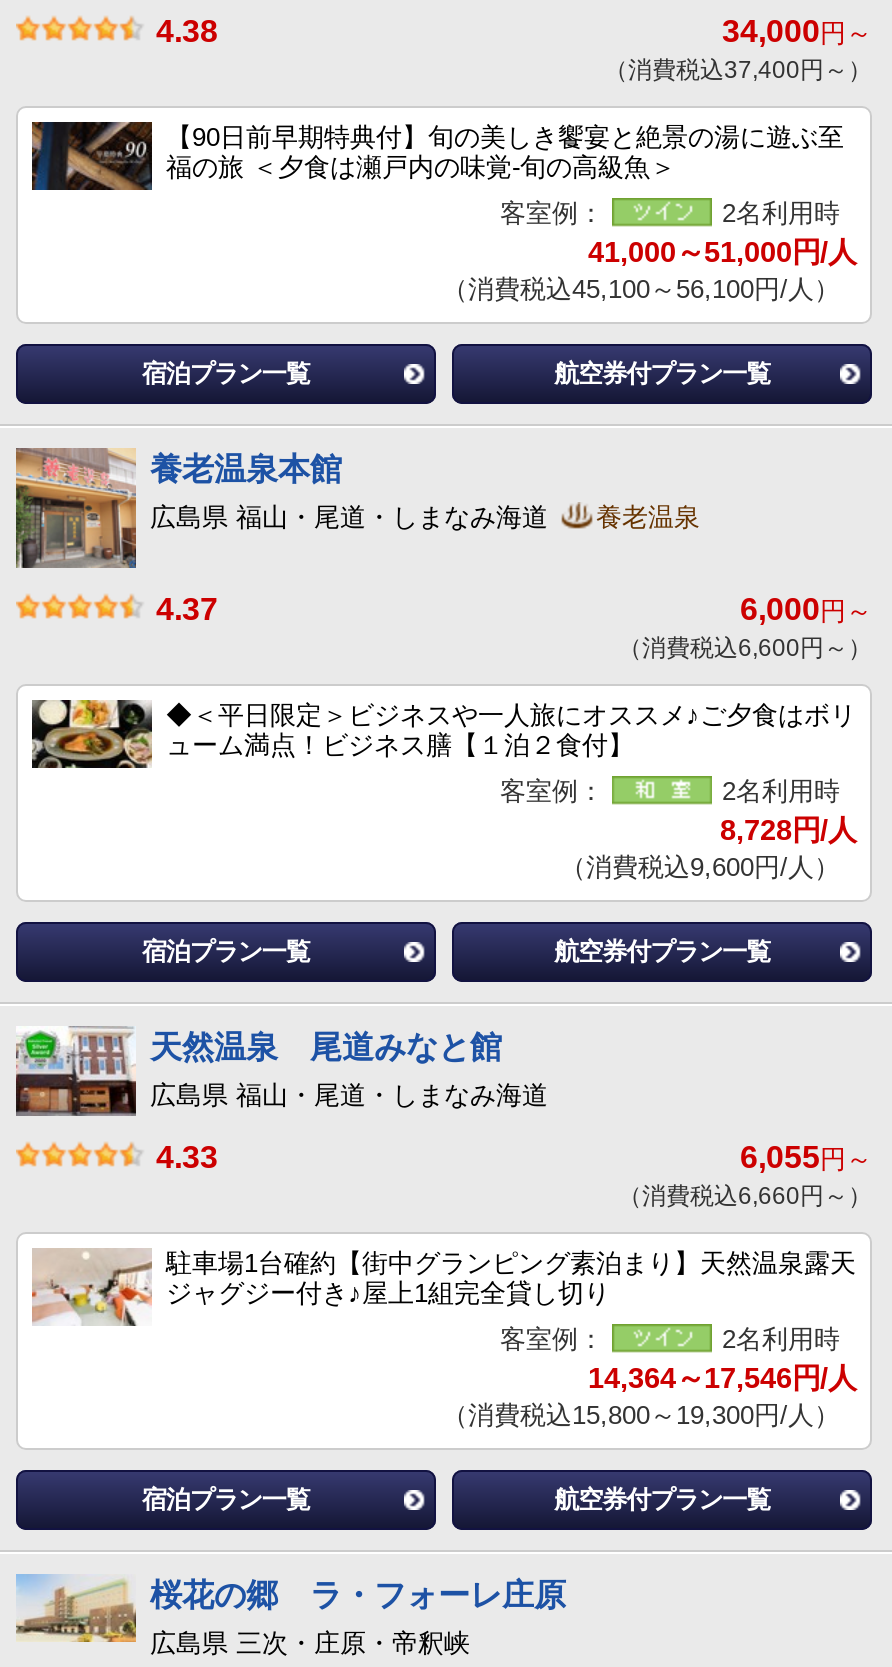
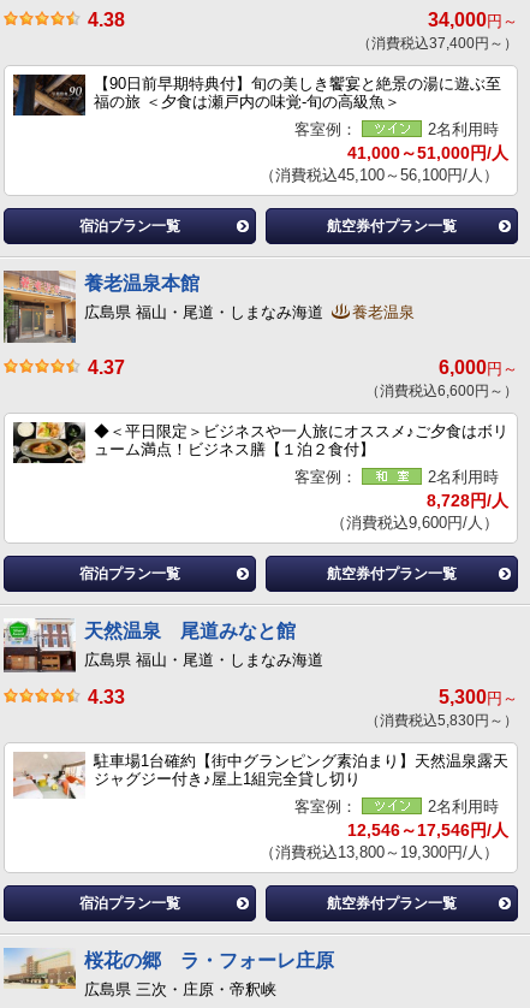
- 6,055円～
+ 5,300円～

- （消費税込6,660円～）
+ （消費税込5,830円～）

- 14,364～17,546円/人
+ 12,546～17,546円/人

- （消費税込15,800～19,300円/人）
+ （消費税込13,800～19,300円/人）
